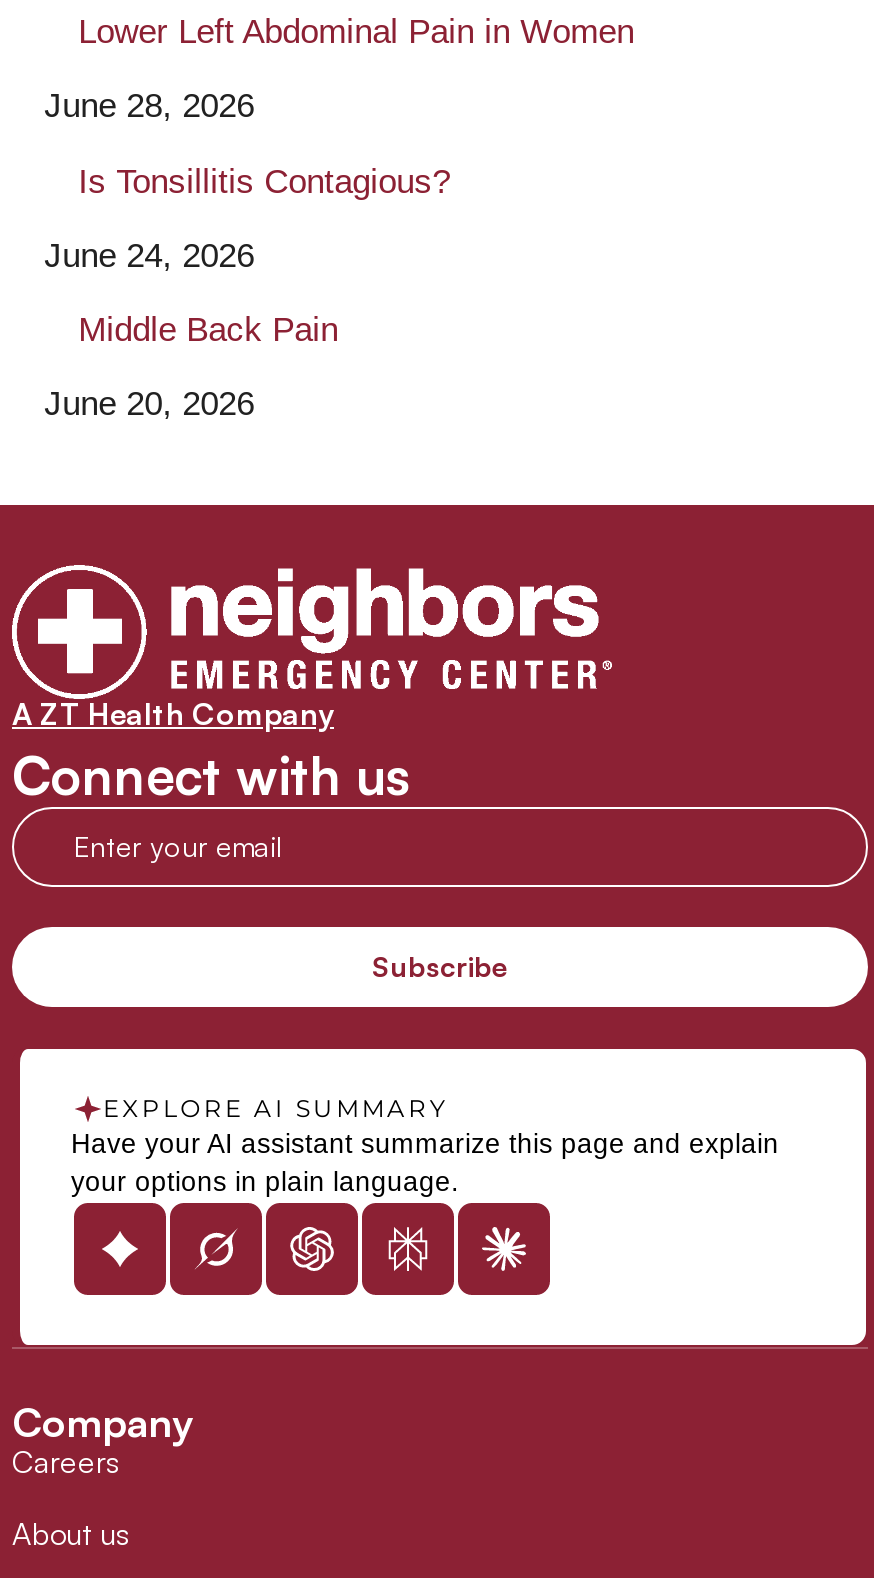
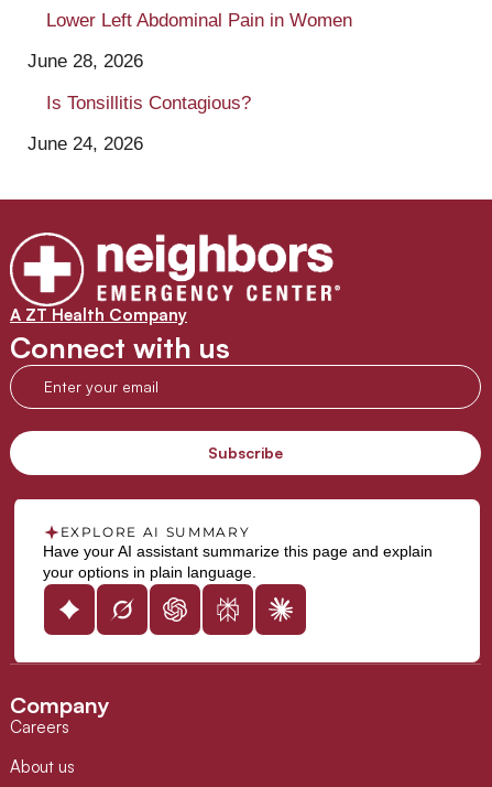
- Middle Back Pain
- June 20, 2026
